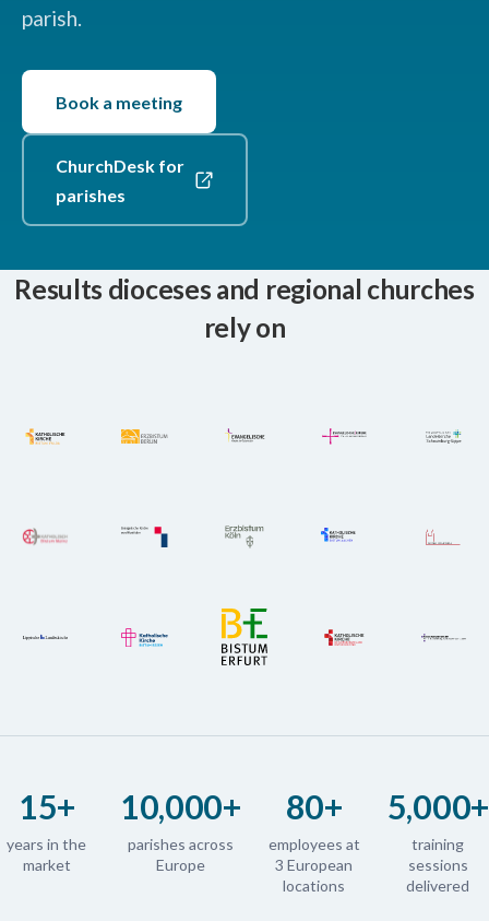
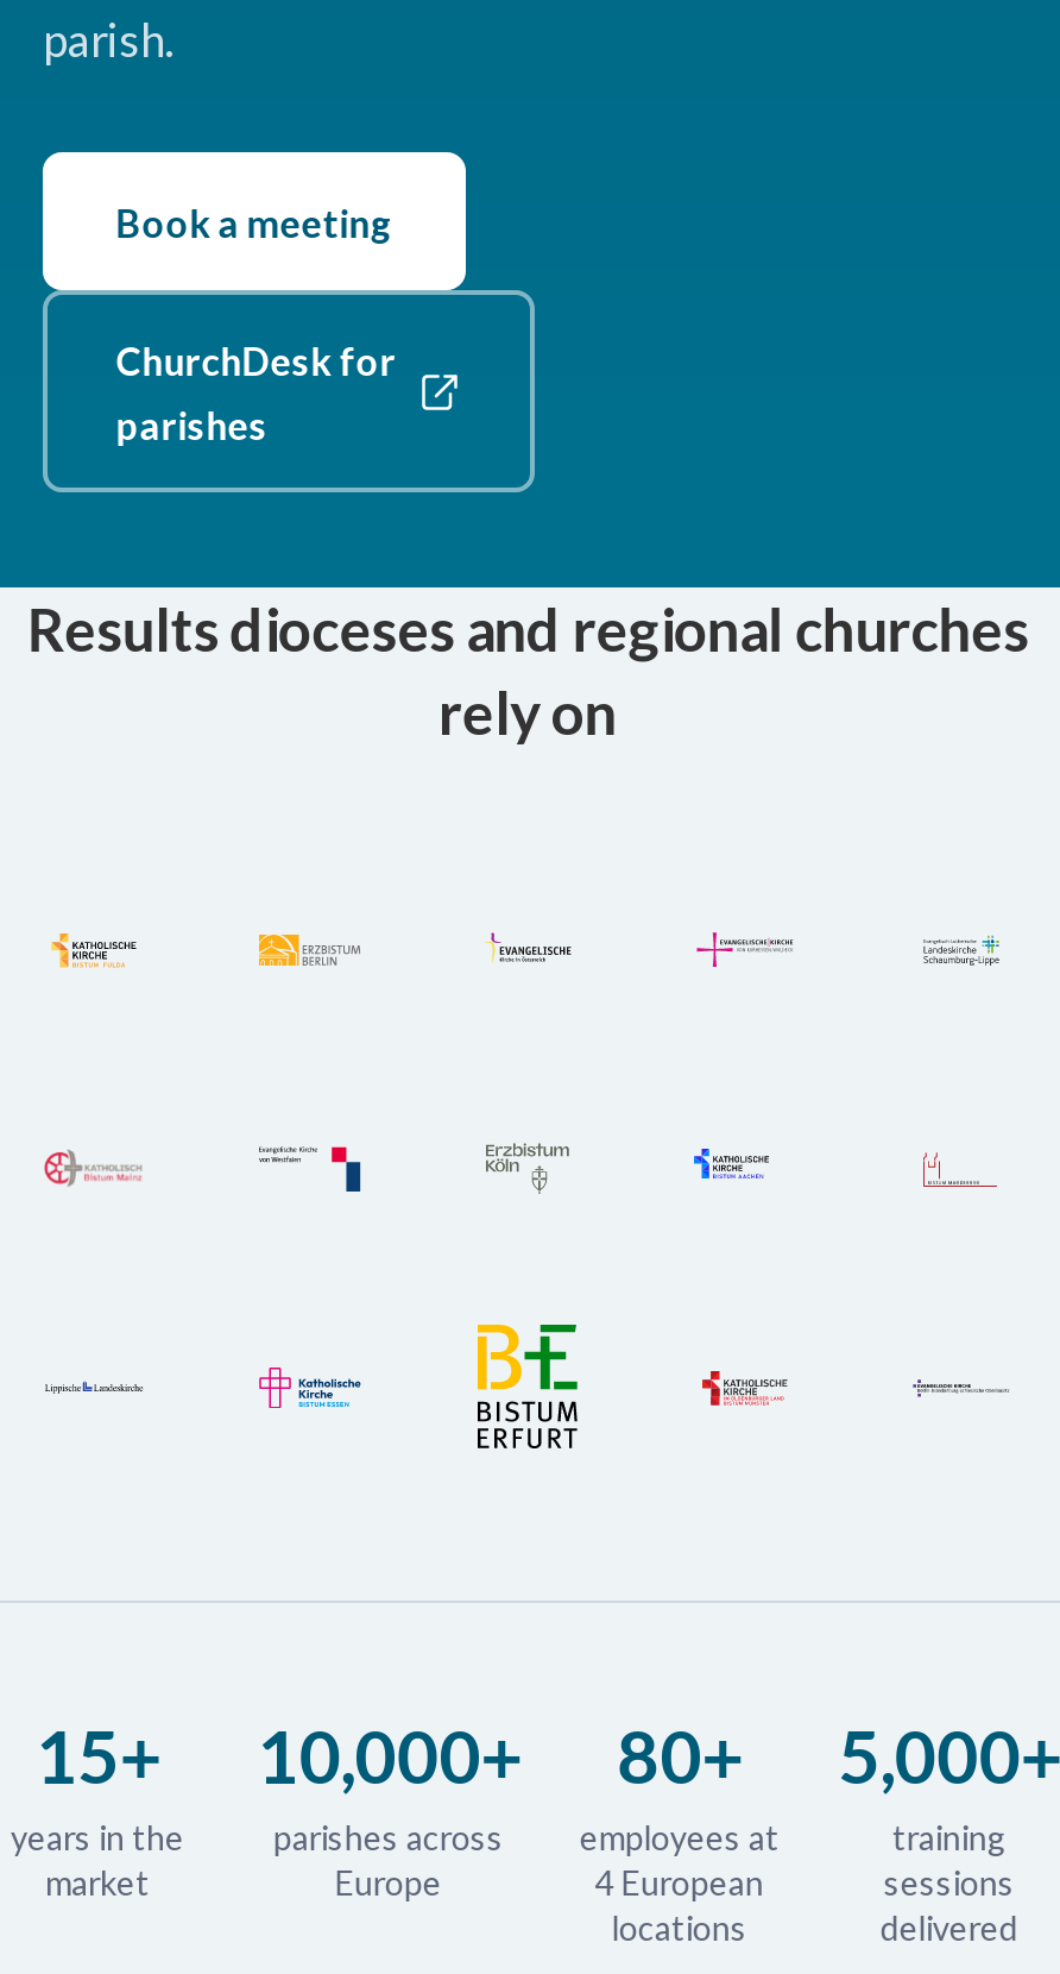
- 3 European
+ 4 European
